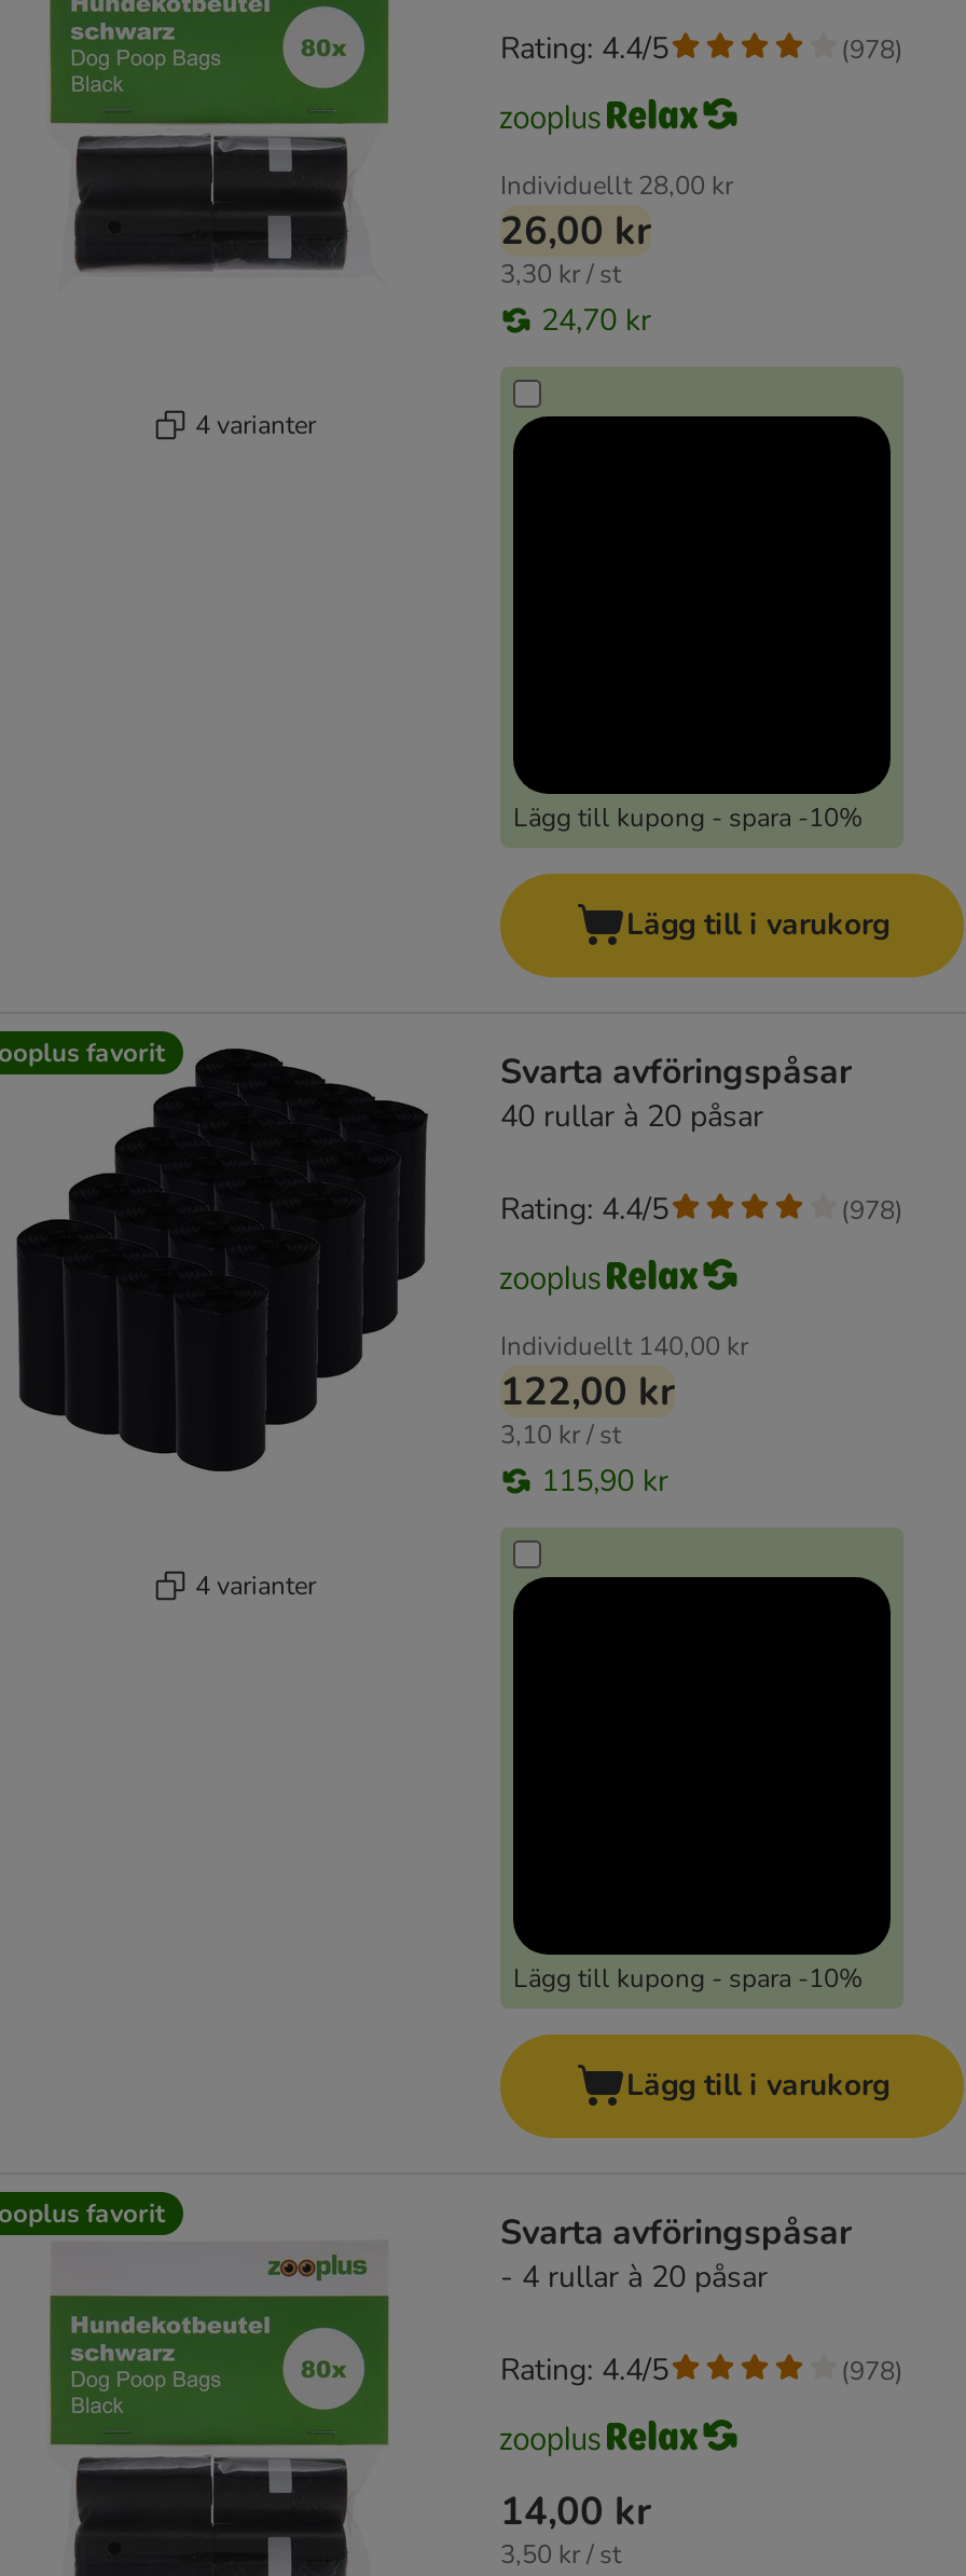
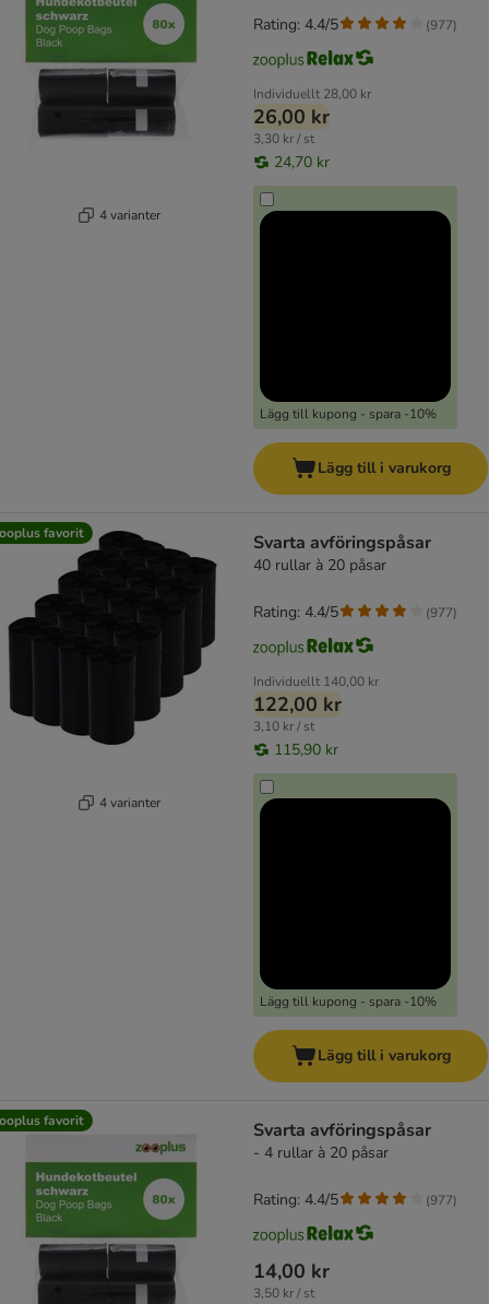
- (978)
+ (977)

- (978)
+ (977)

- (978)
+ (977)
